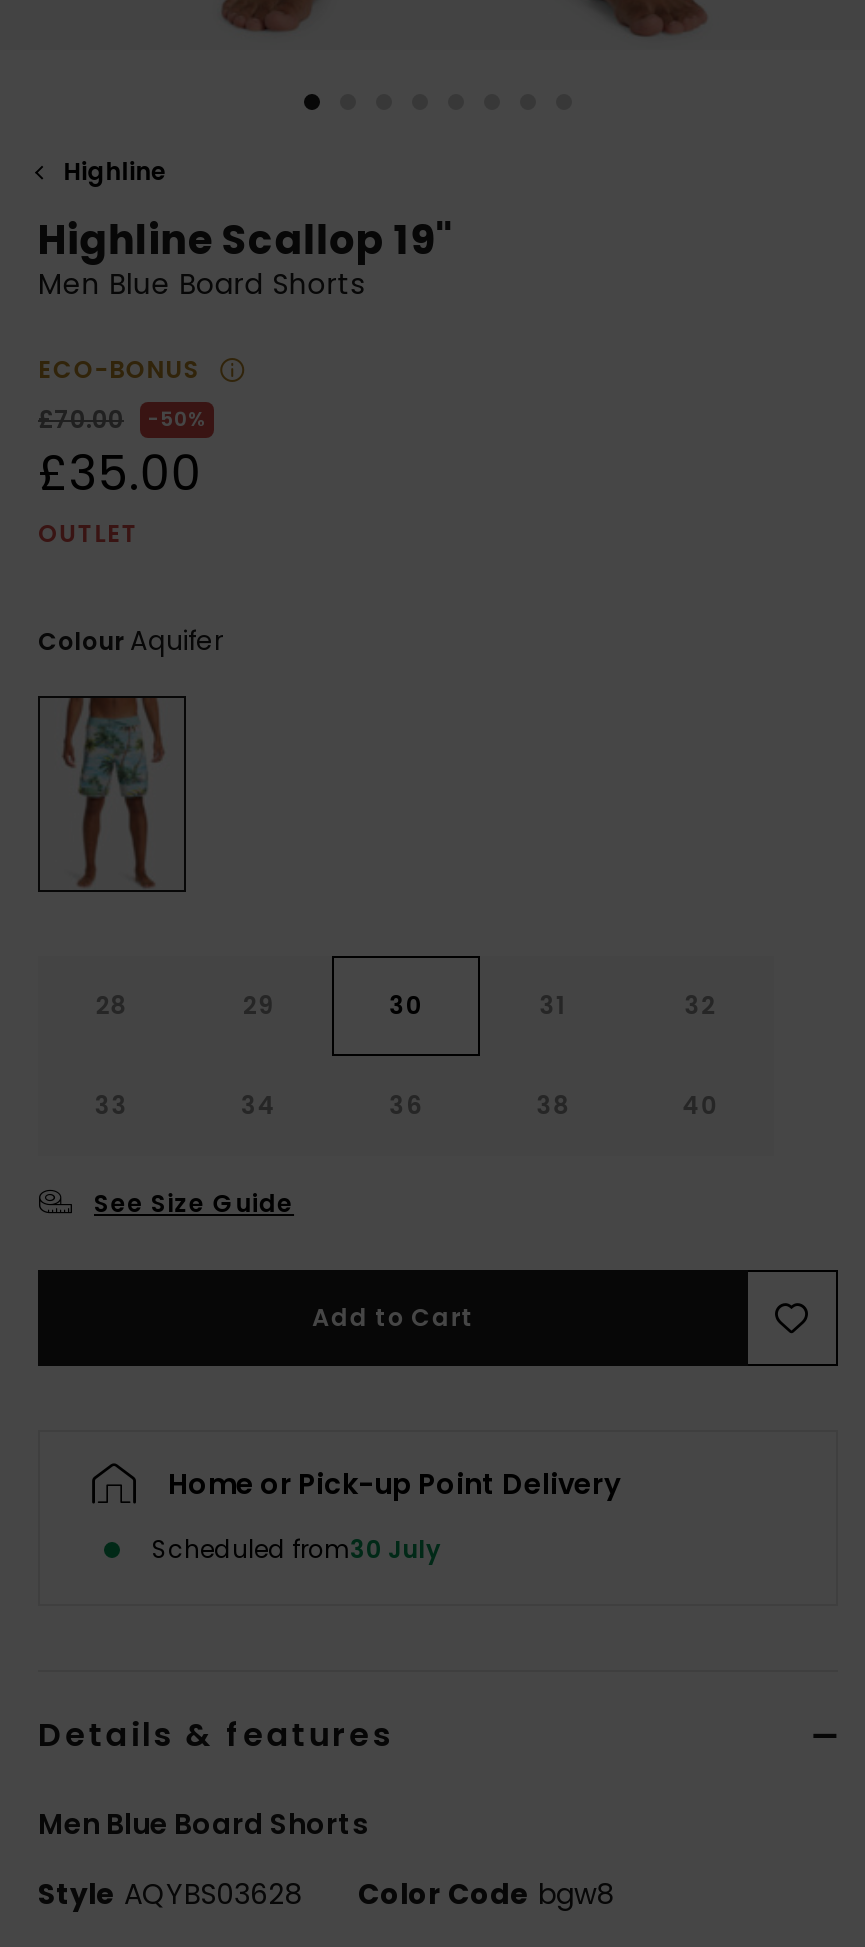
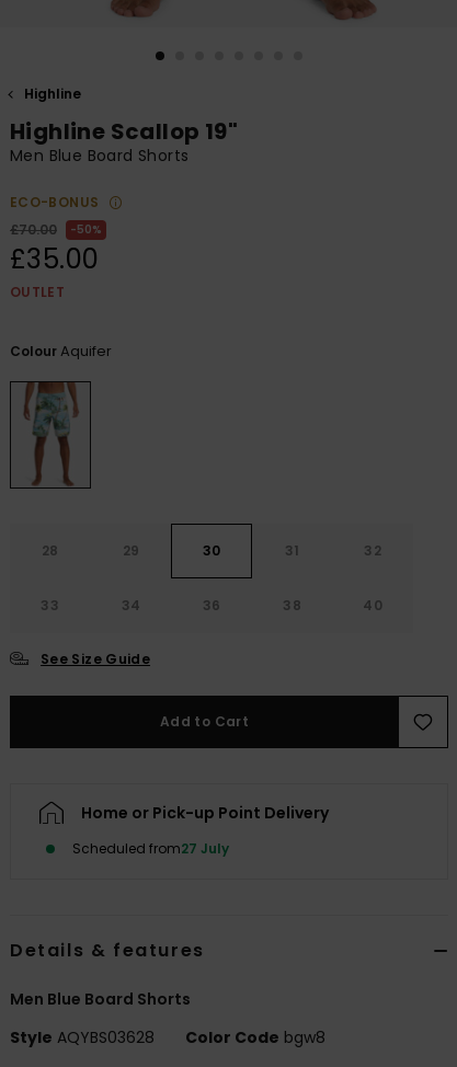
- Scheduled from30 July
+ Scheduled from27 July
